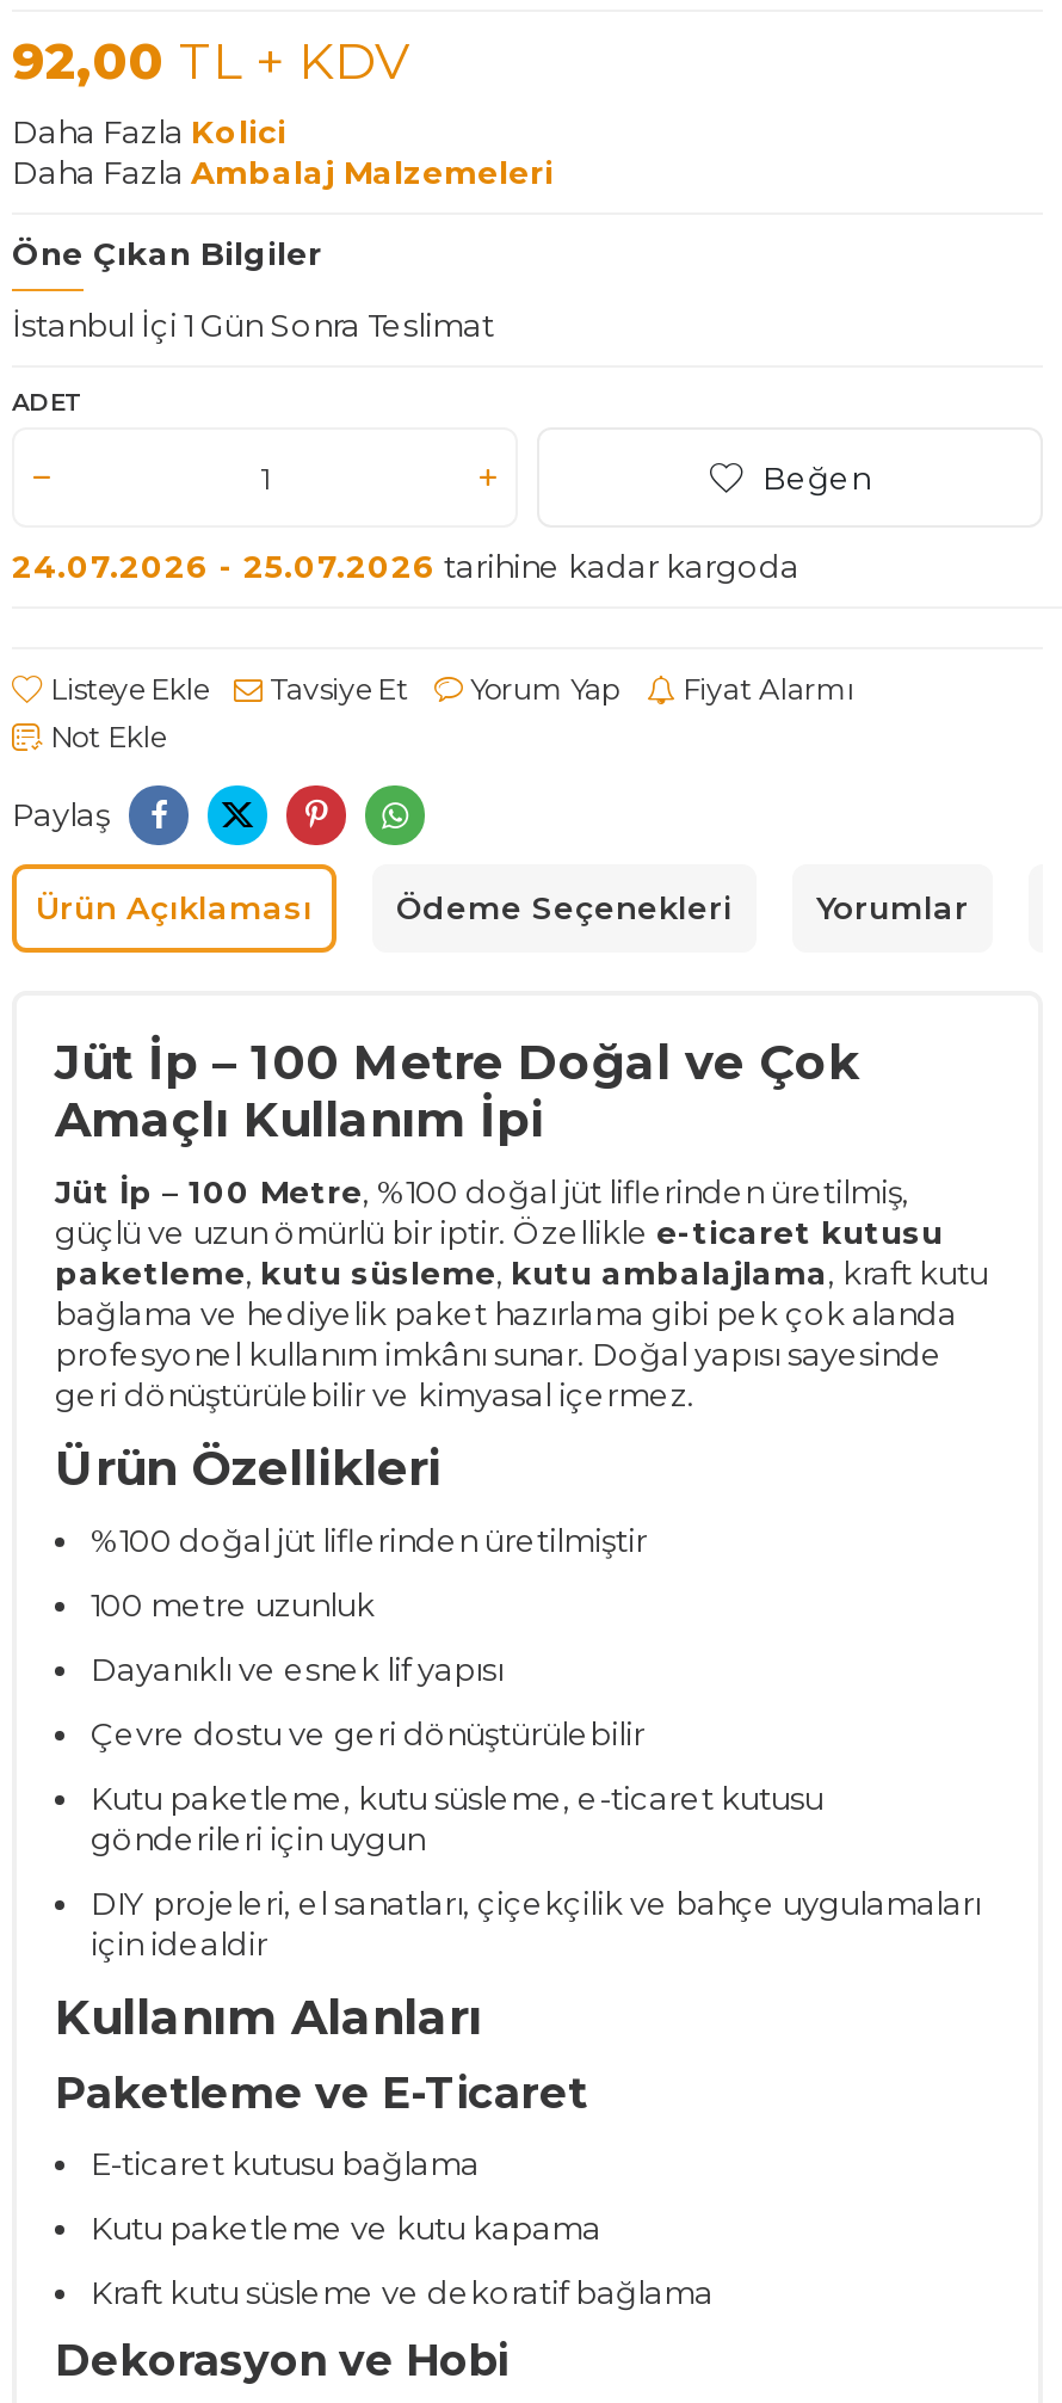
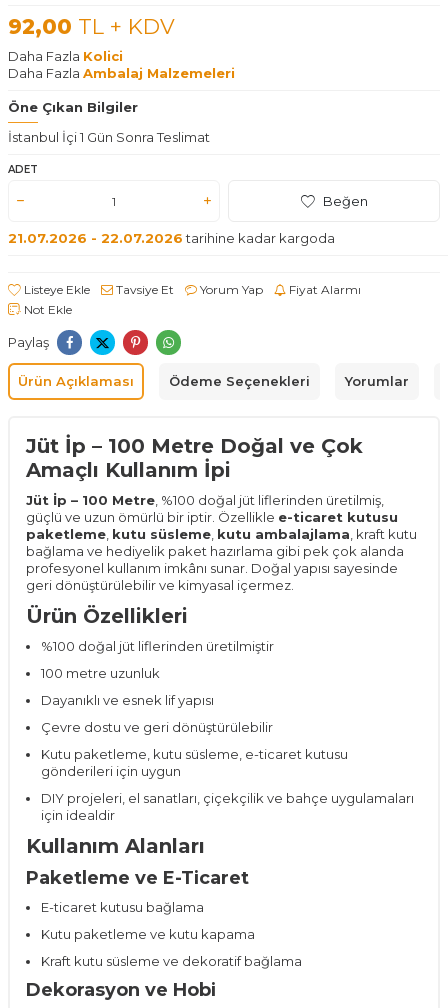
- 24.07.2026 - 25.07.2026 tarihine kadar kargoda
+ 21.07.2026 - 22.07.2026 tarihine kadar kargoda
